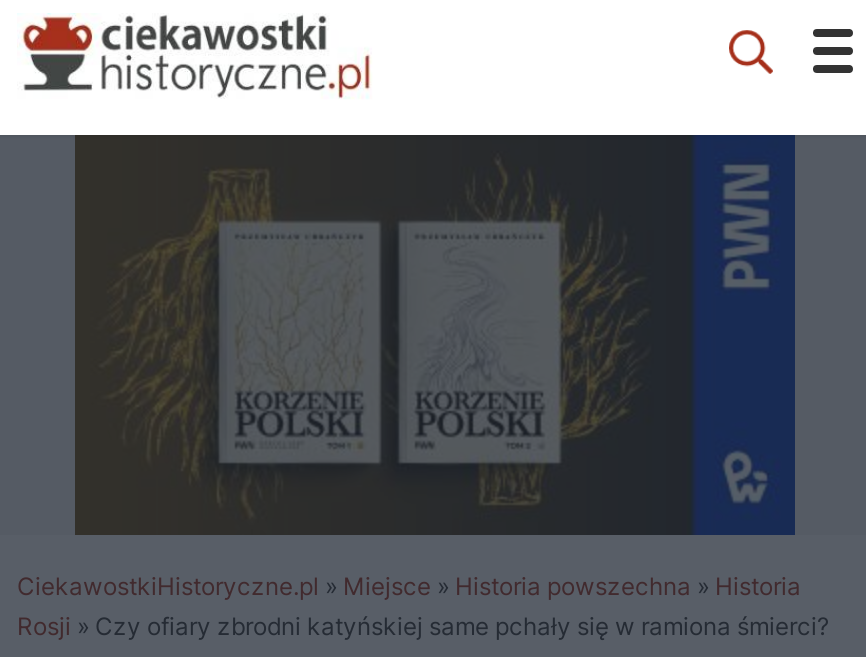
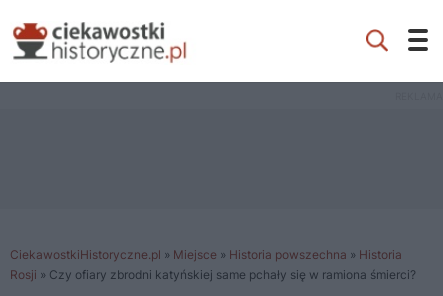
- [image]
